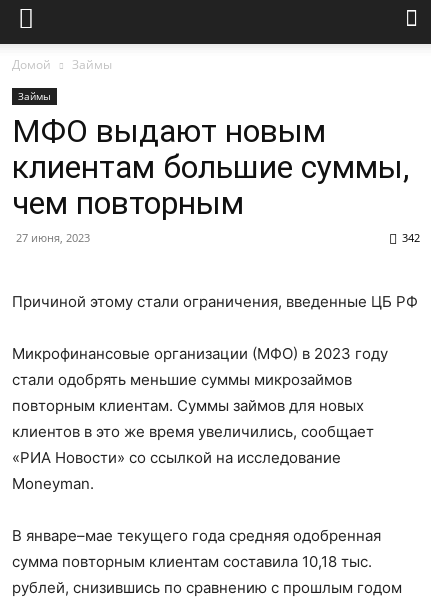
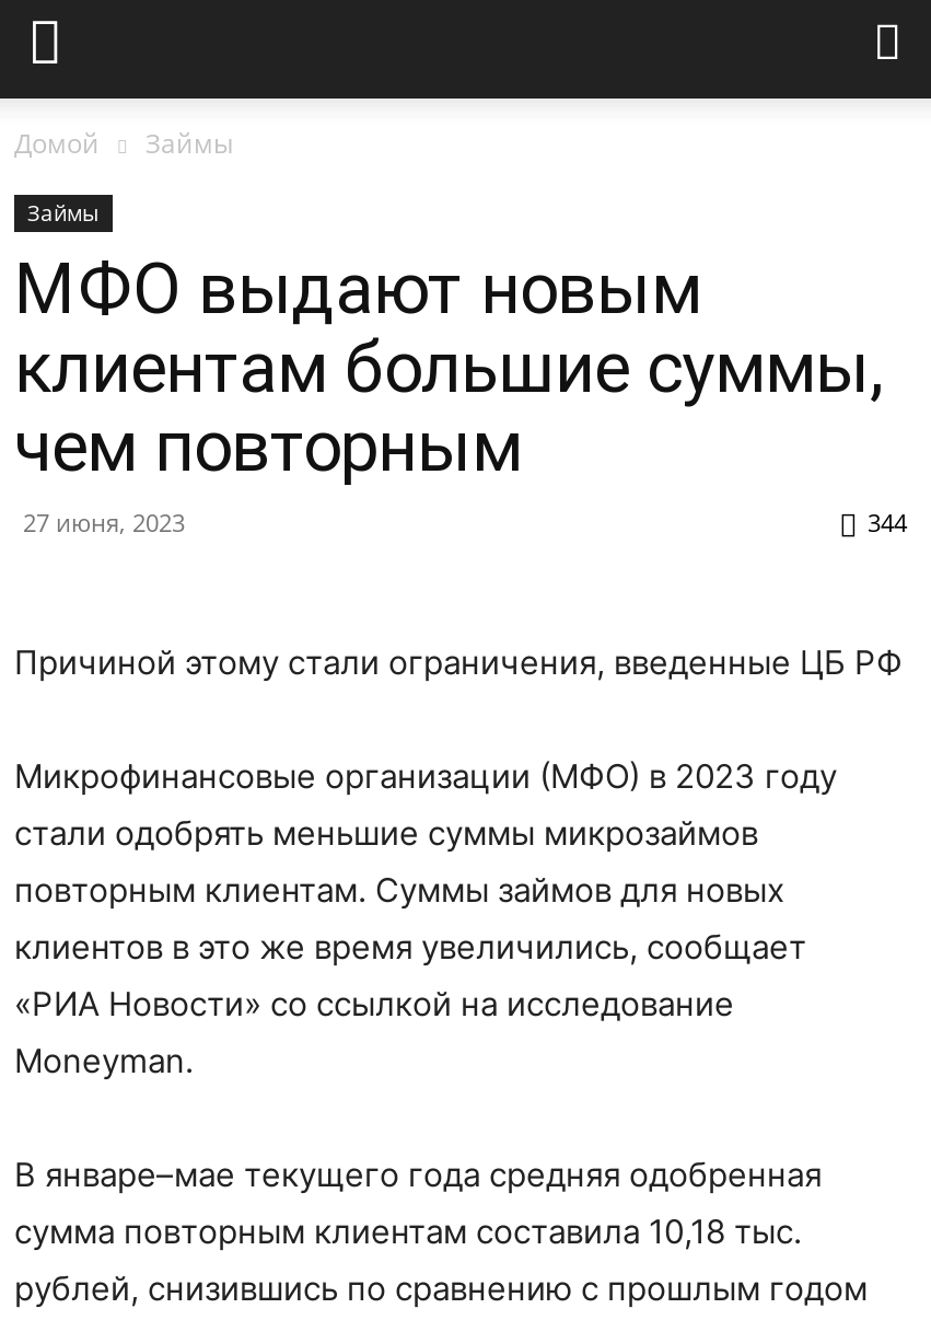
- 342
+ 344
